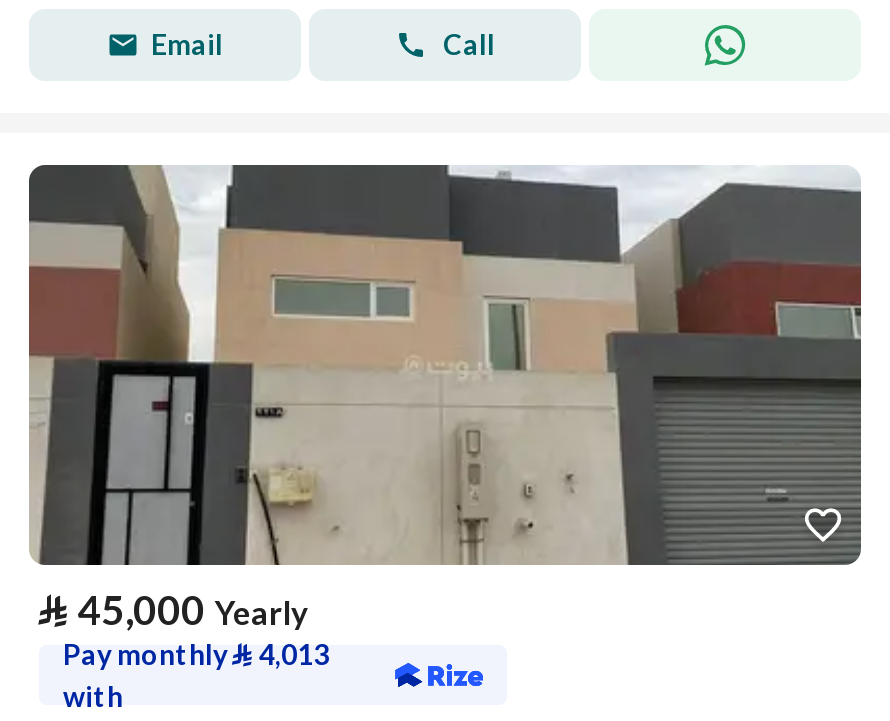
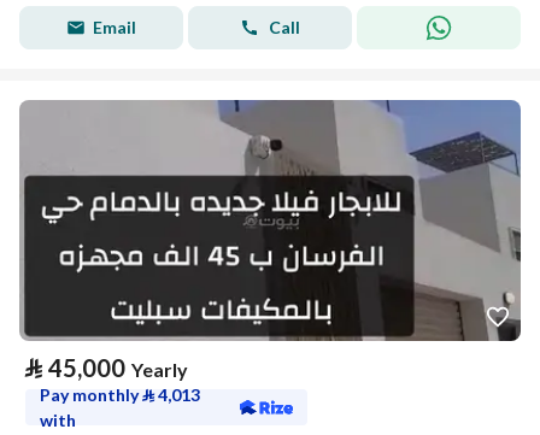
- [image]
+ [image]
